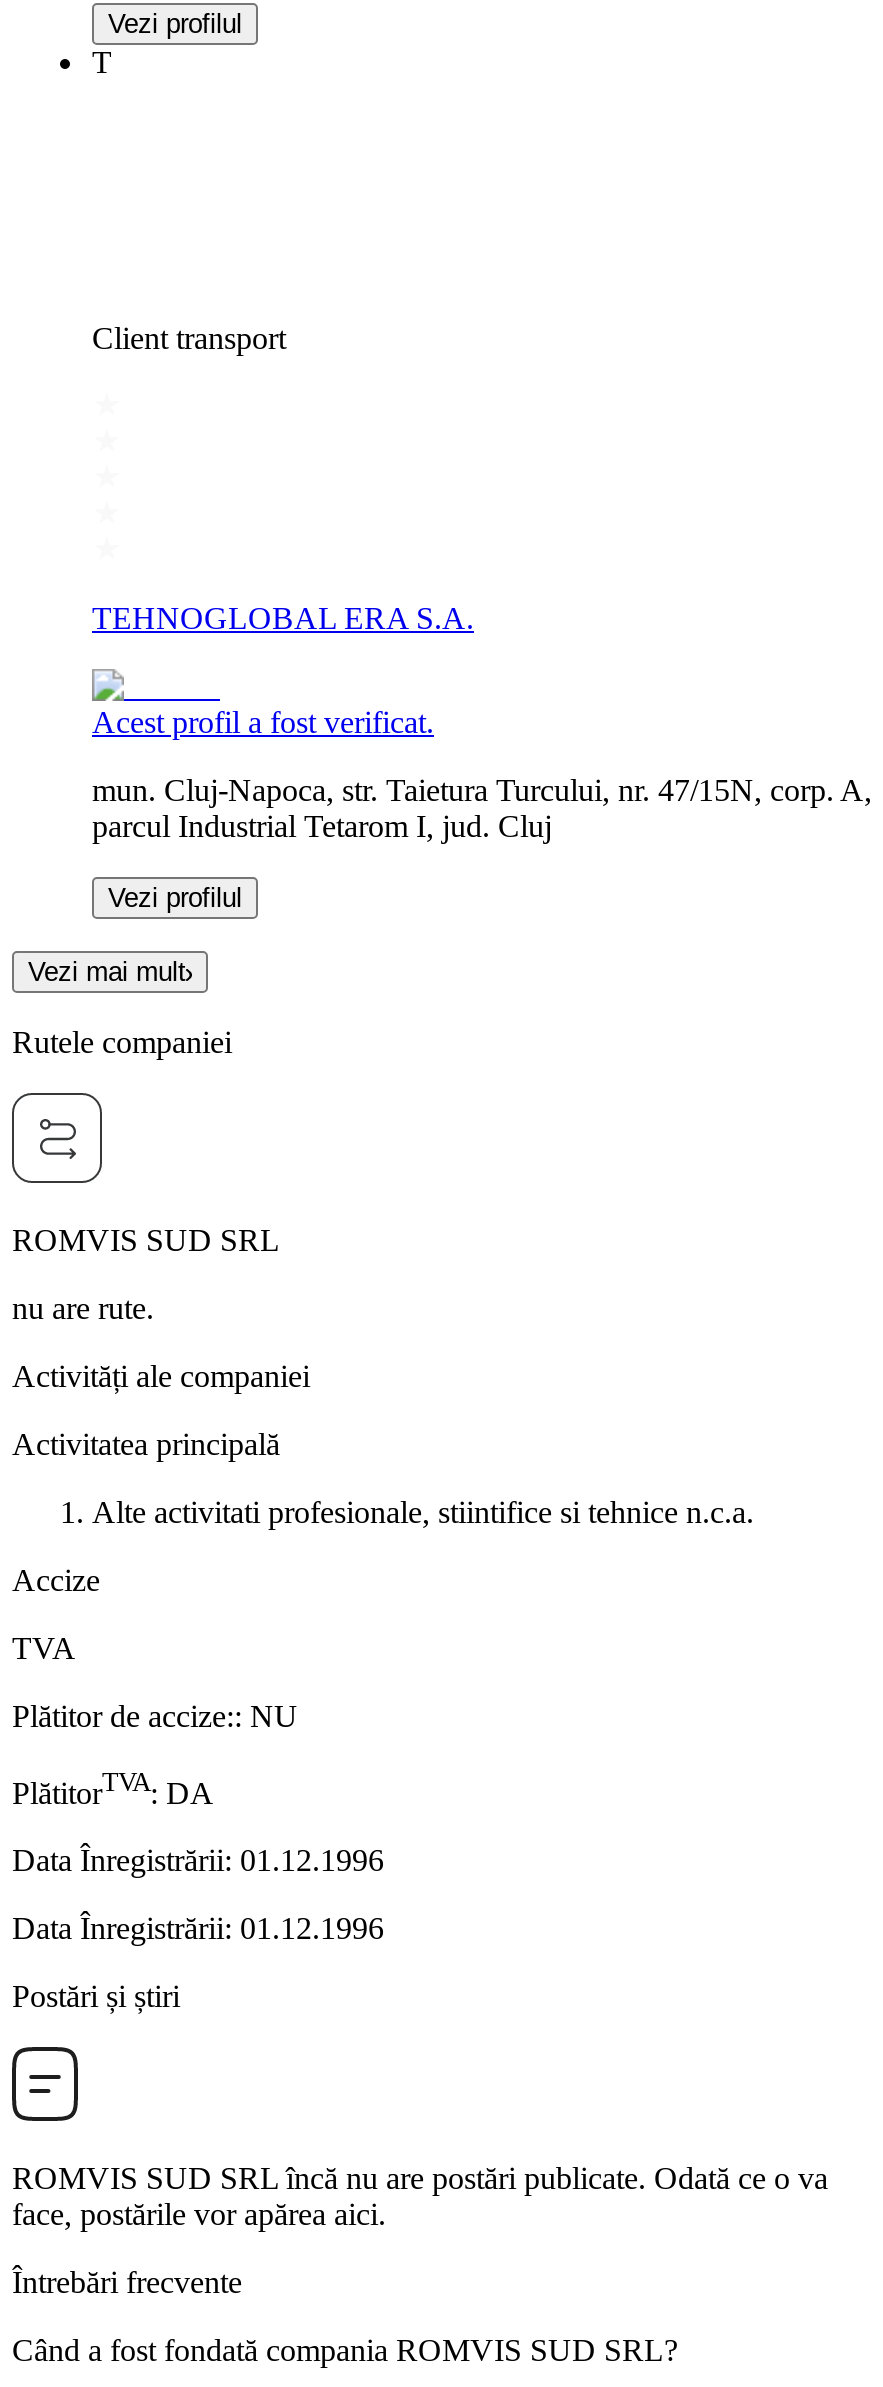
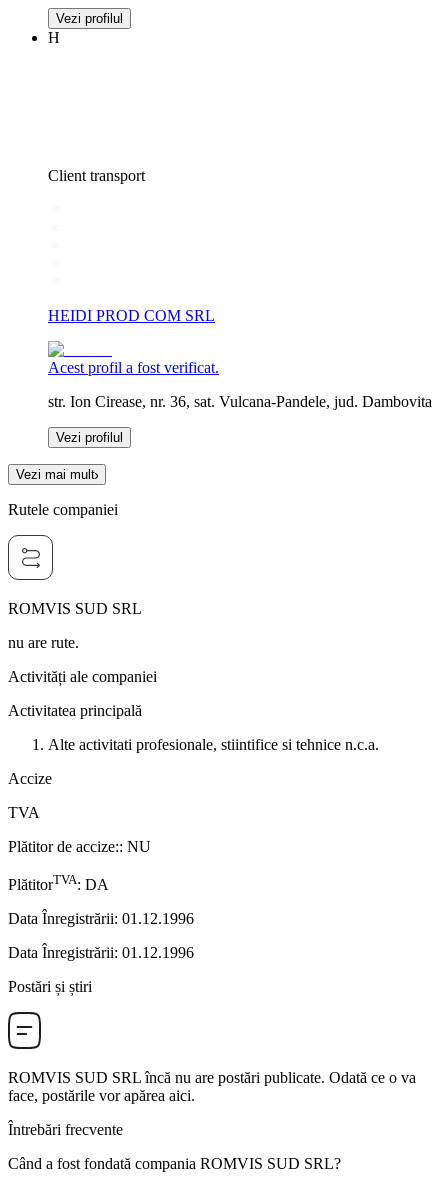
- T
+ H

- TEHNOGLOBAL ERA S.A.
+ HEIDI PROD COM SRL

- mun. Cluj-Napoca, str. Taietura Turcului, nr. 47/15N, corp. A,
- parcul Industrial Tetarom I, jud. Cluj
+ str. Ion Cirease, nr. 36, sat. Vulcana-Pandele, jud. Dambovita
